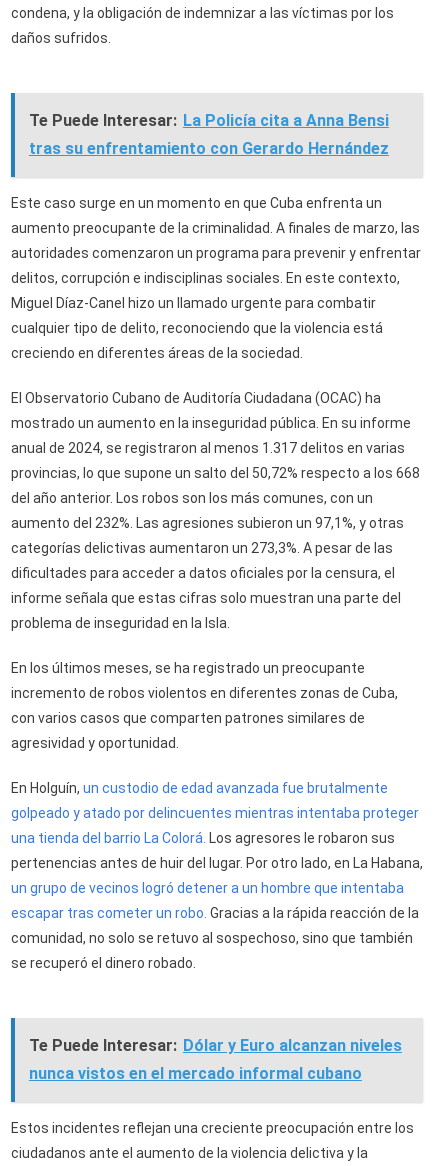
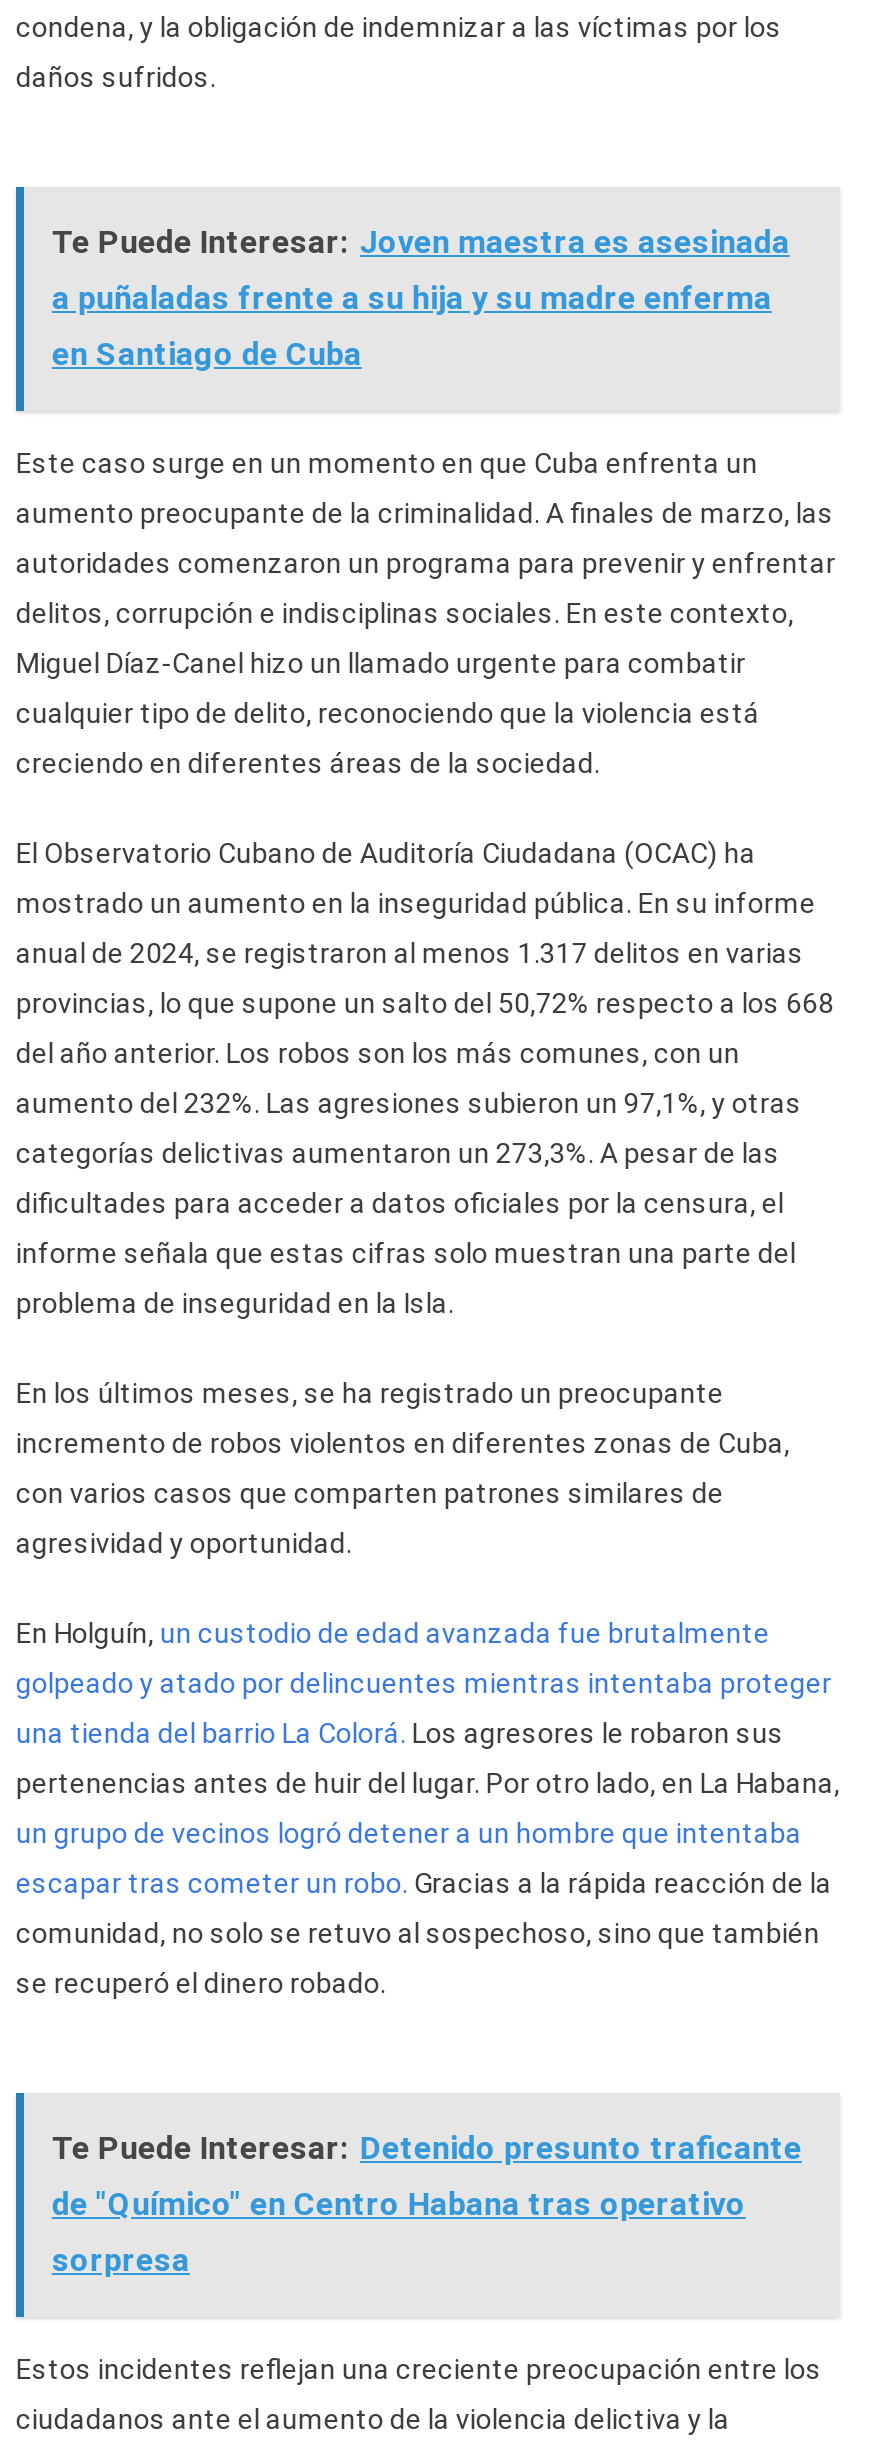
- Te Puede Interesar: La Policía cita a Anna Bensi
- tras su enfrentamiento con Gerardo Hernández
+ Te Puede Interesar: Joven maestra es asesinada
+ a puñaladas frente a su hija y su madre enferma
+ en Santiago de Cuba

- Te Puede Interesar: Dólar y Euro alcanzan niveles
- nunca vistos en el mercado informal cubano
+ Te Puede Interesar: Detenido presunto traficante
+ de "Químico" en Centro Habana tras operativo
+ sorpresa
